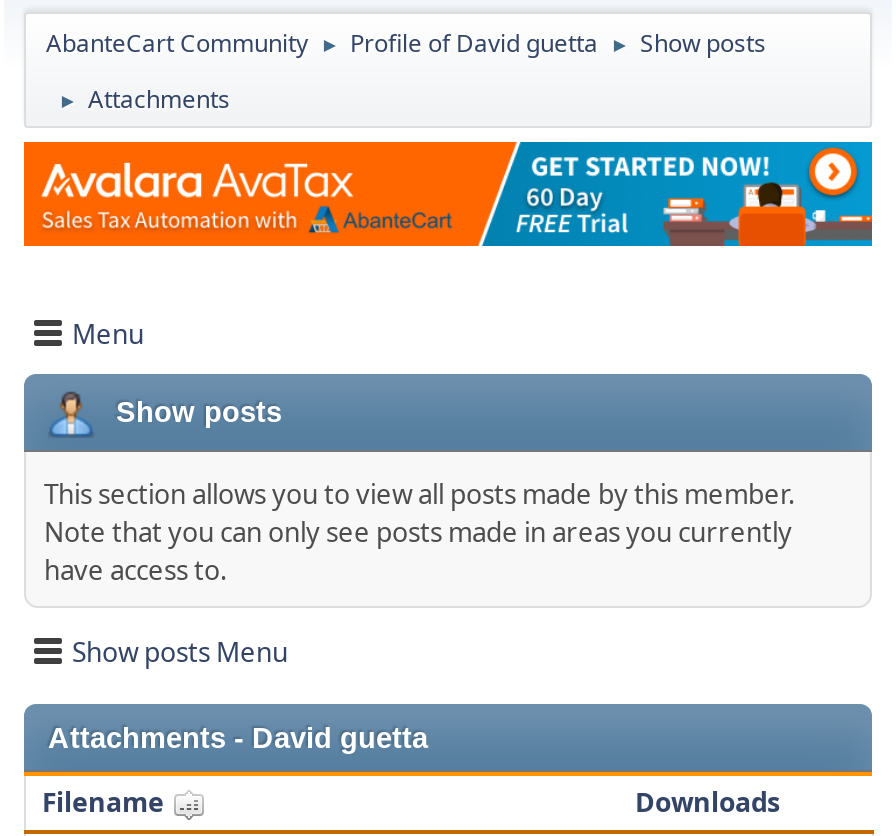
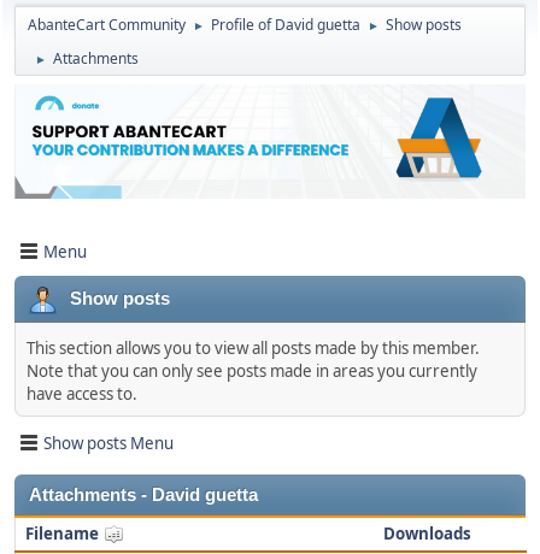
- [image]
+ [image]
